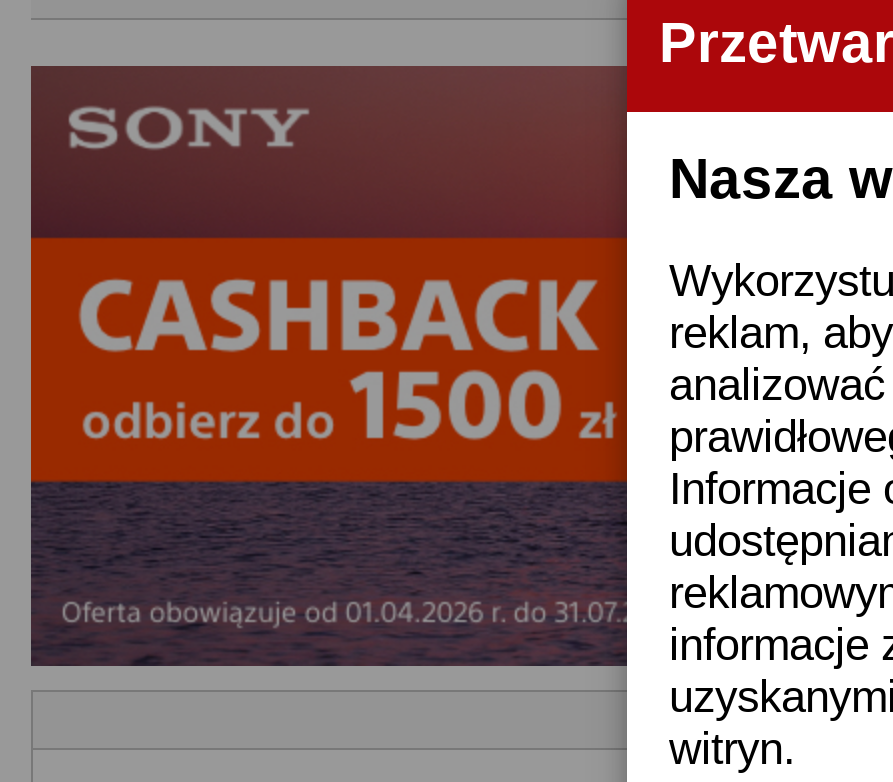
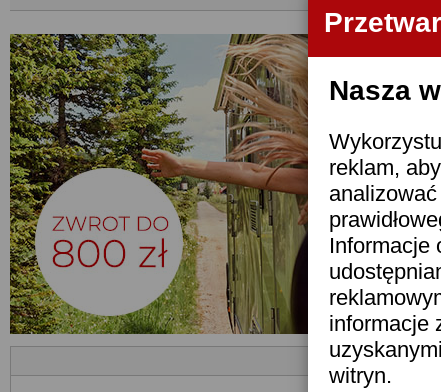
- [image]
+ [image]
